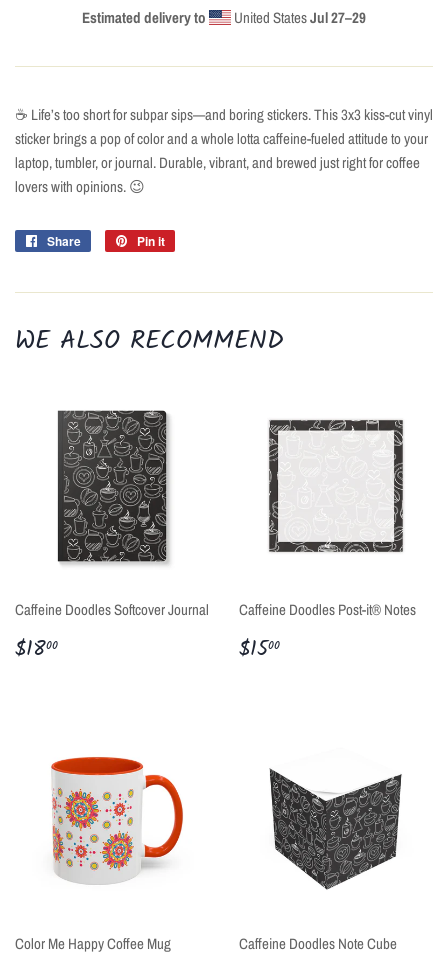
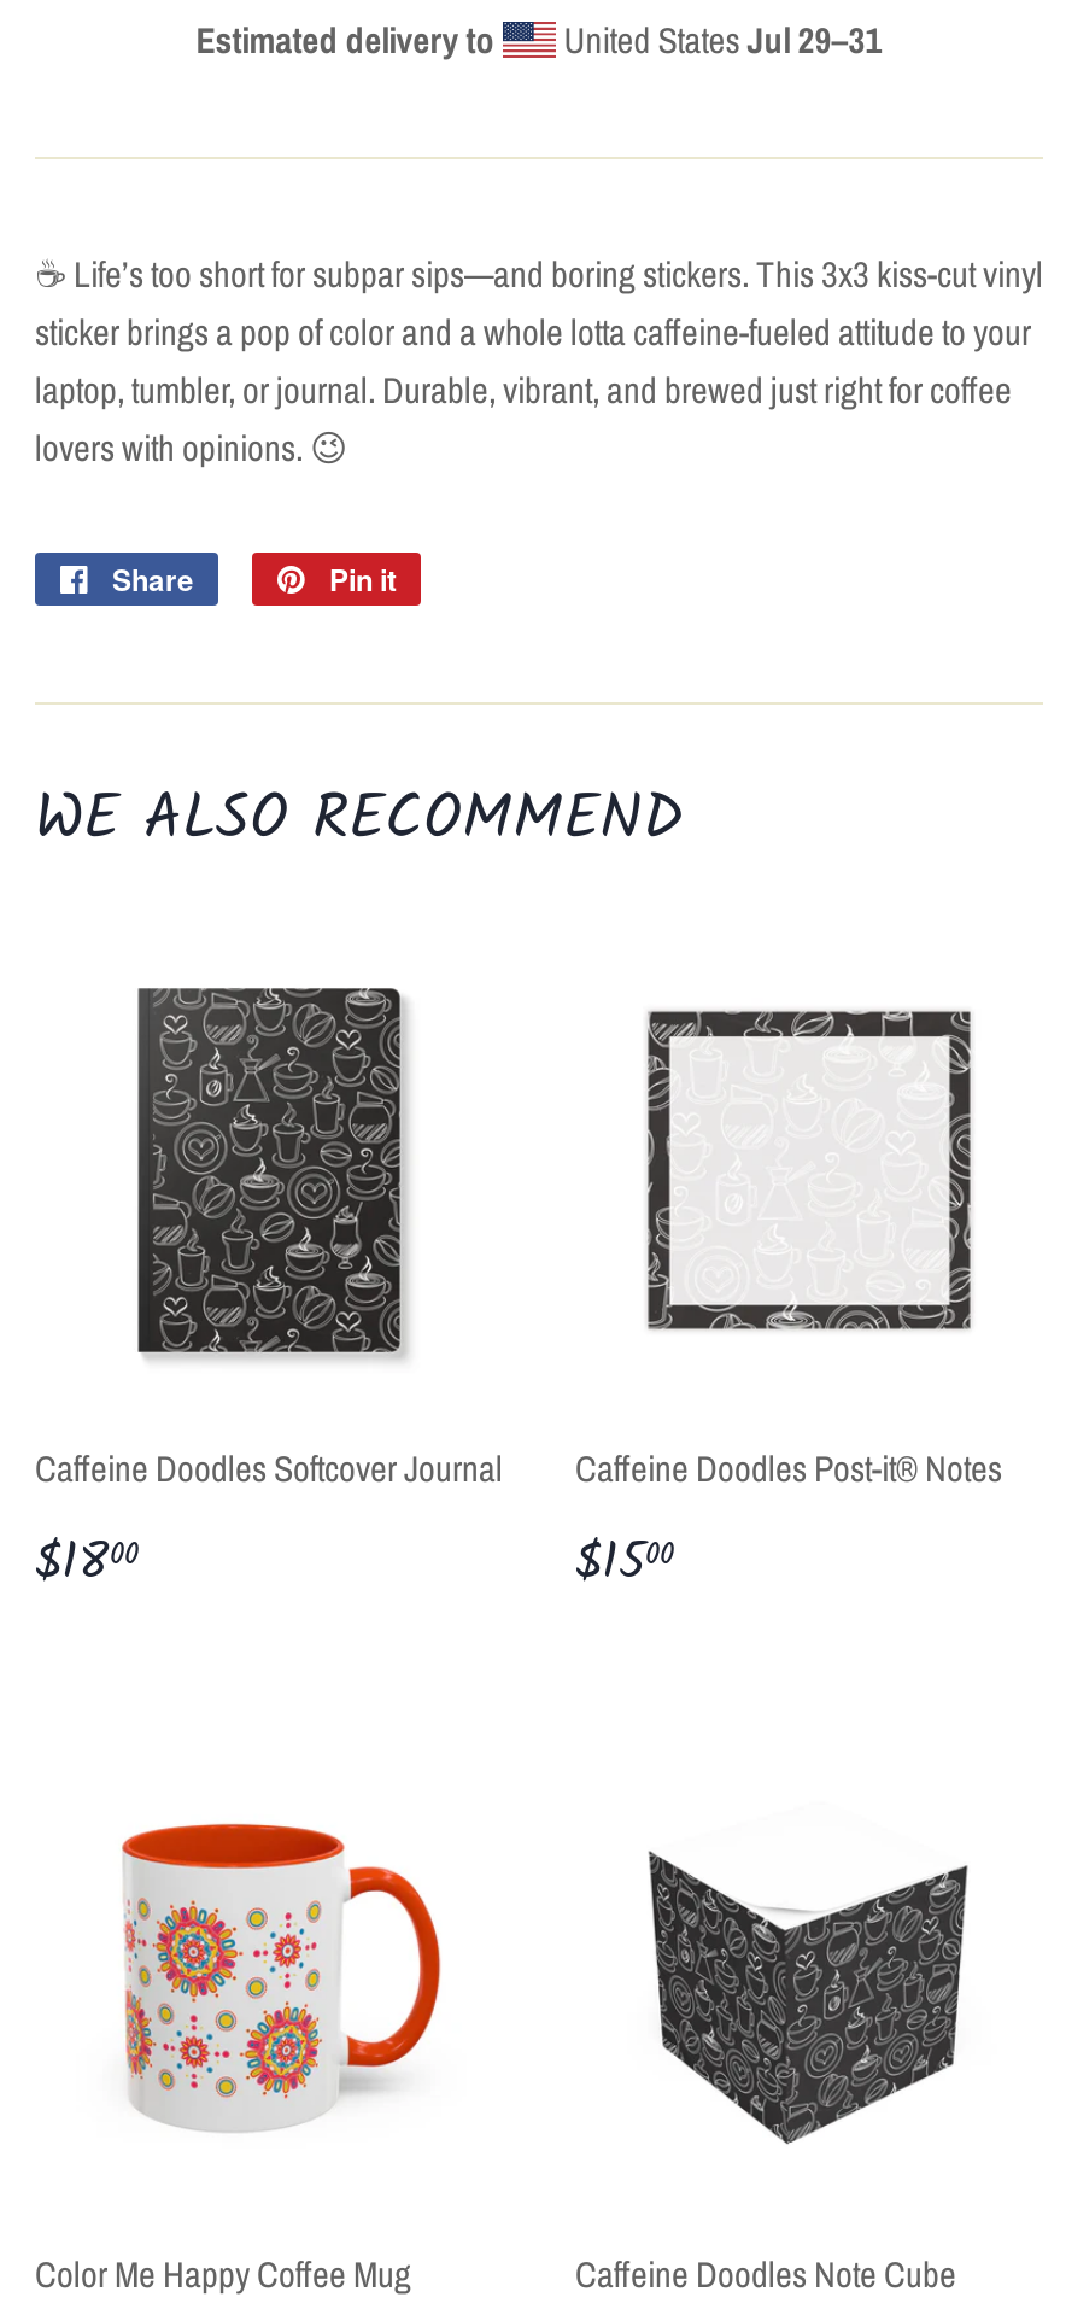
- United StatesJul 27–29
+ United StatesJul 29–31
